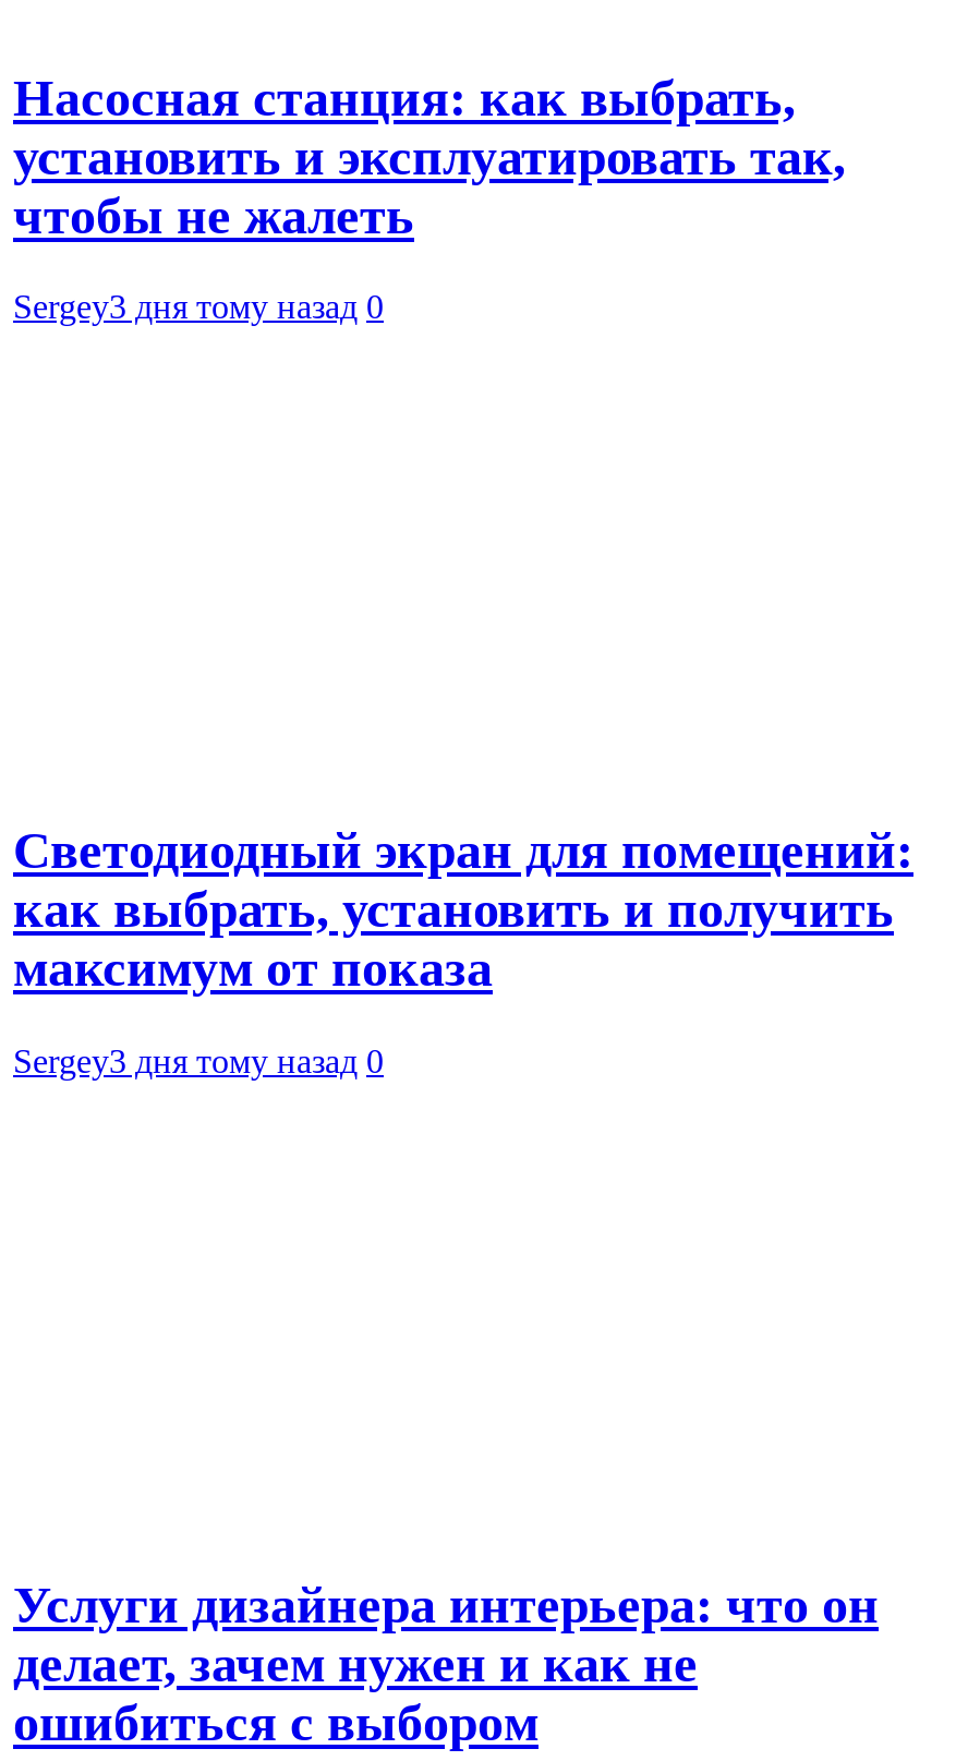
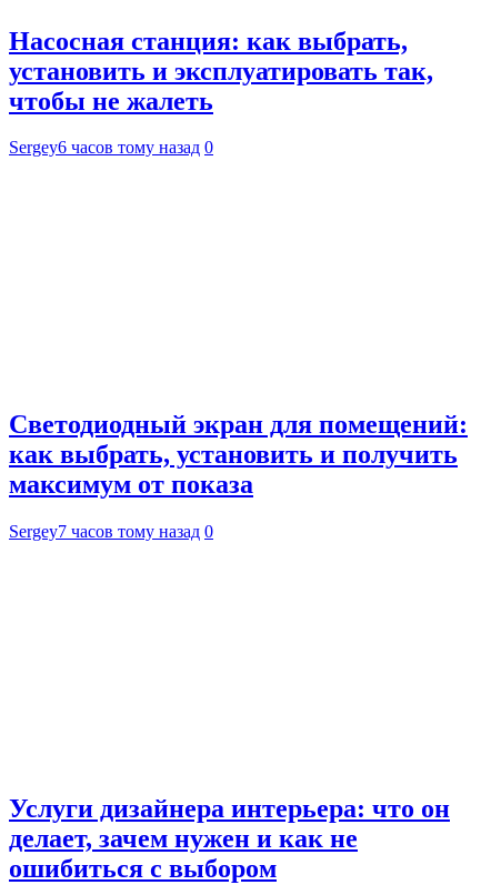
- Sergey3 дня тому назад 0
+ Sergey6 часов тому назад 0

- Sergey3 дня тому назад 0
+ Sergey7 часов тому назад 0
